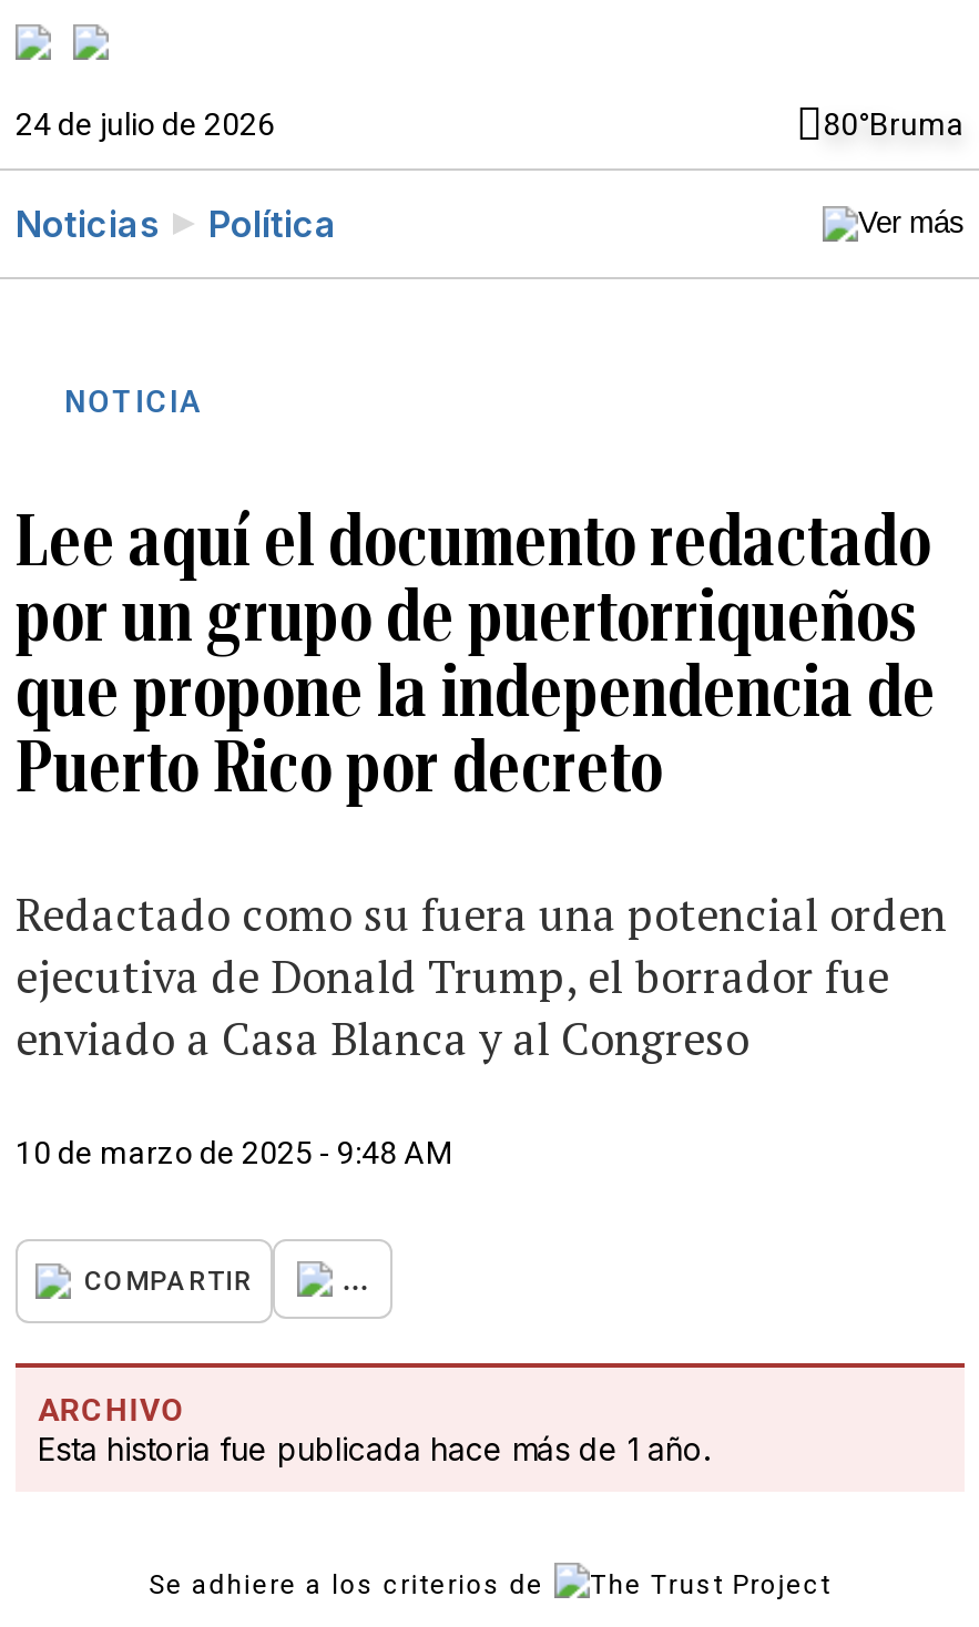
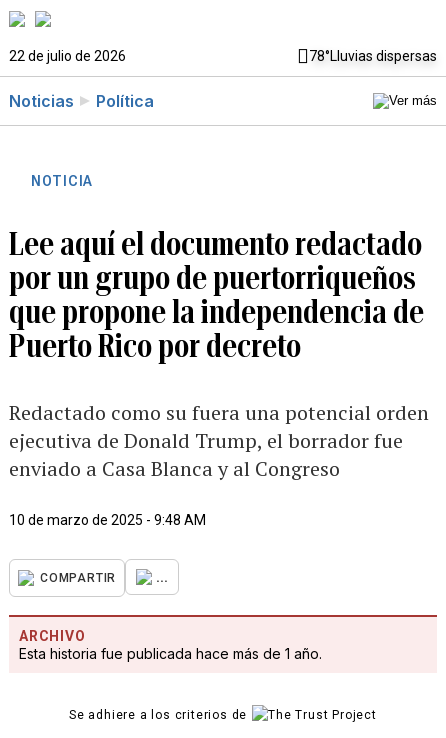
- 24 de julio de 2026
- 80°Bruma
+ 22 de julio de 2026
+ 78°Lluvias dispersas
